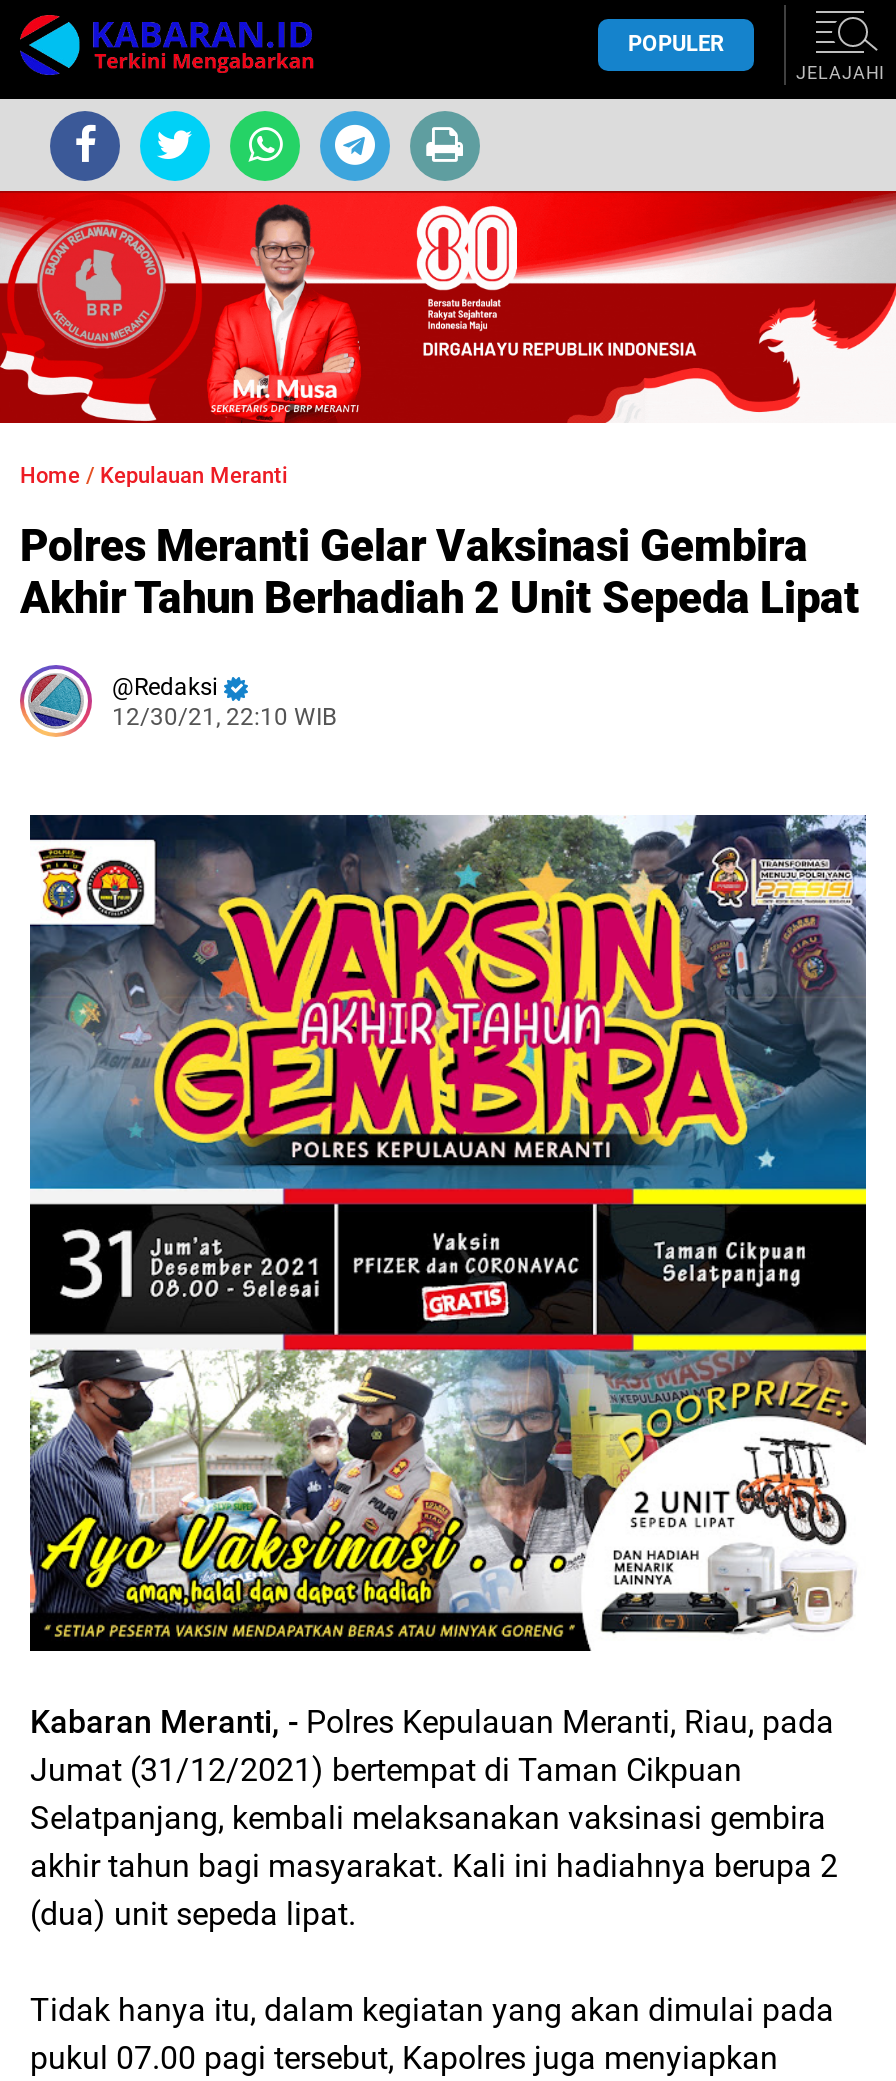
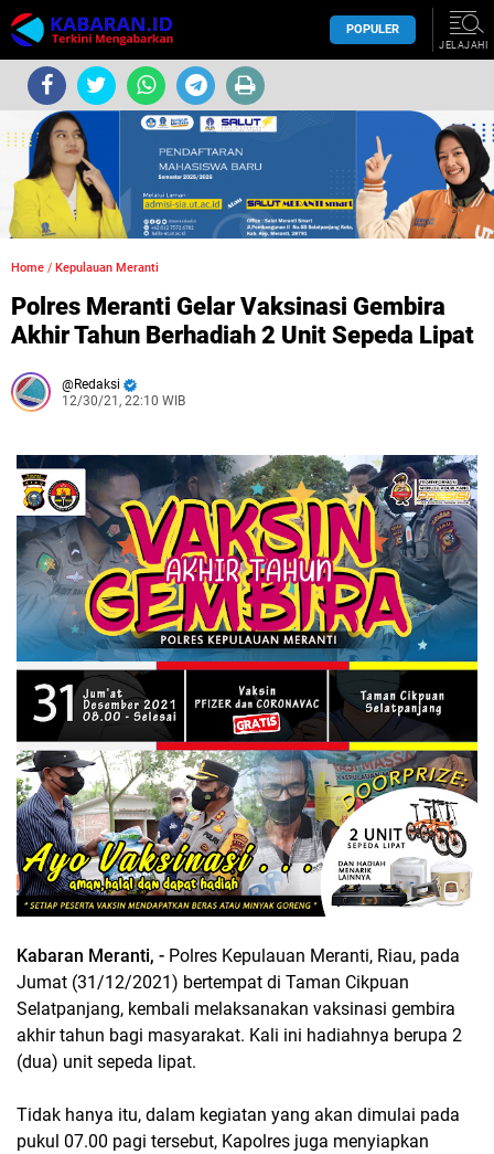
- [image]
+ [image]
